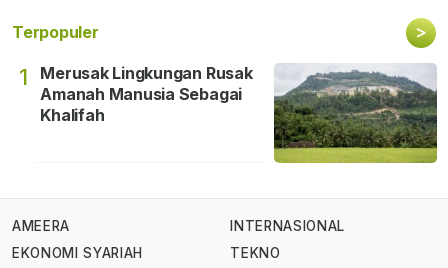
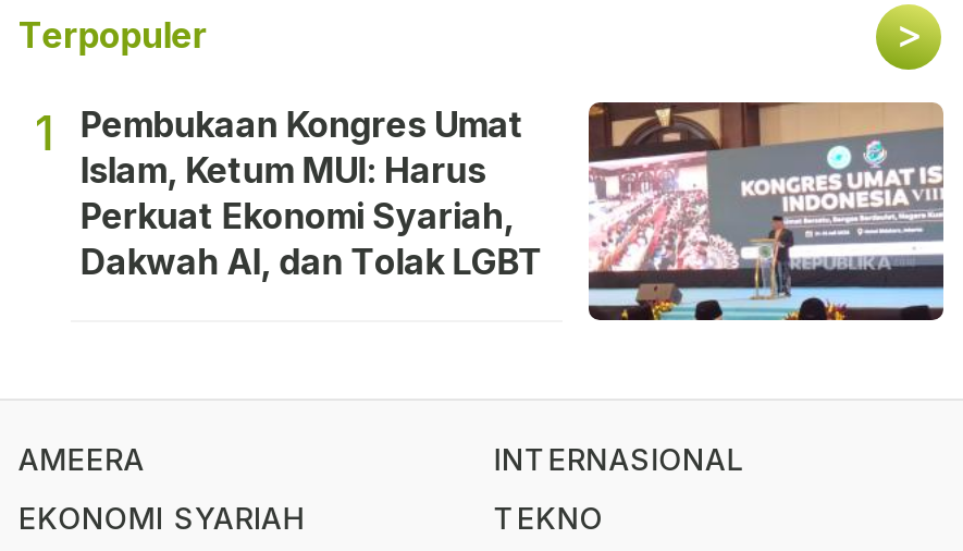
- [image]
- Merusak Lingkungan Rusak
- Amanah Manusia Sebagai
- Khalifah
+ [image]
+ Pembukaan Kongres Umat
+ Islam, Ketum MUI: Harus
+ Perkuat Ekonomi Syariah,
+ Dakwah AI, dan Tolak LGBT
